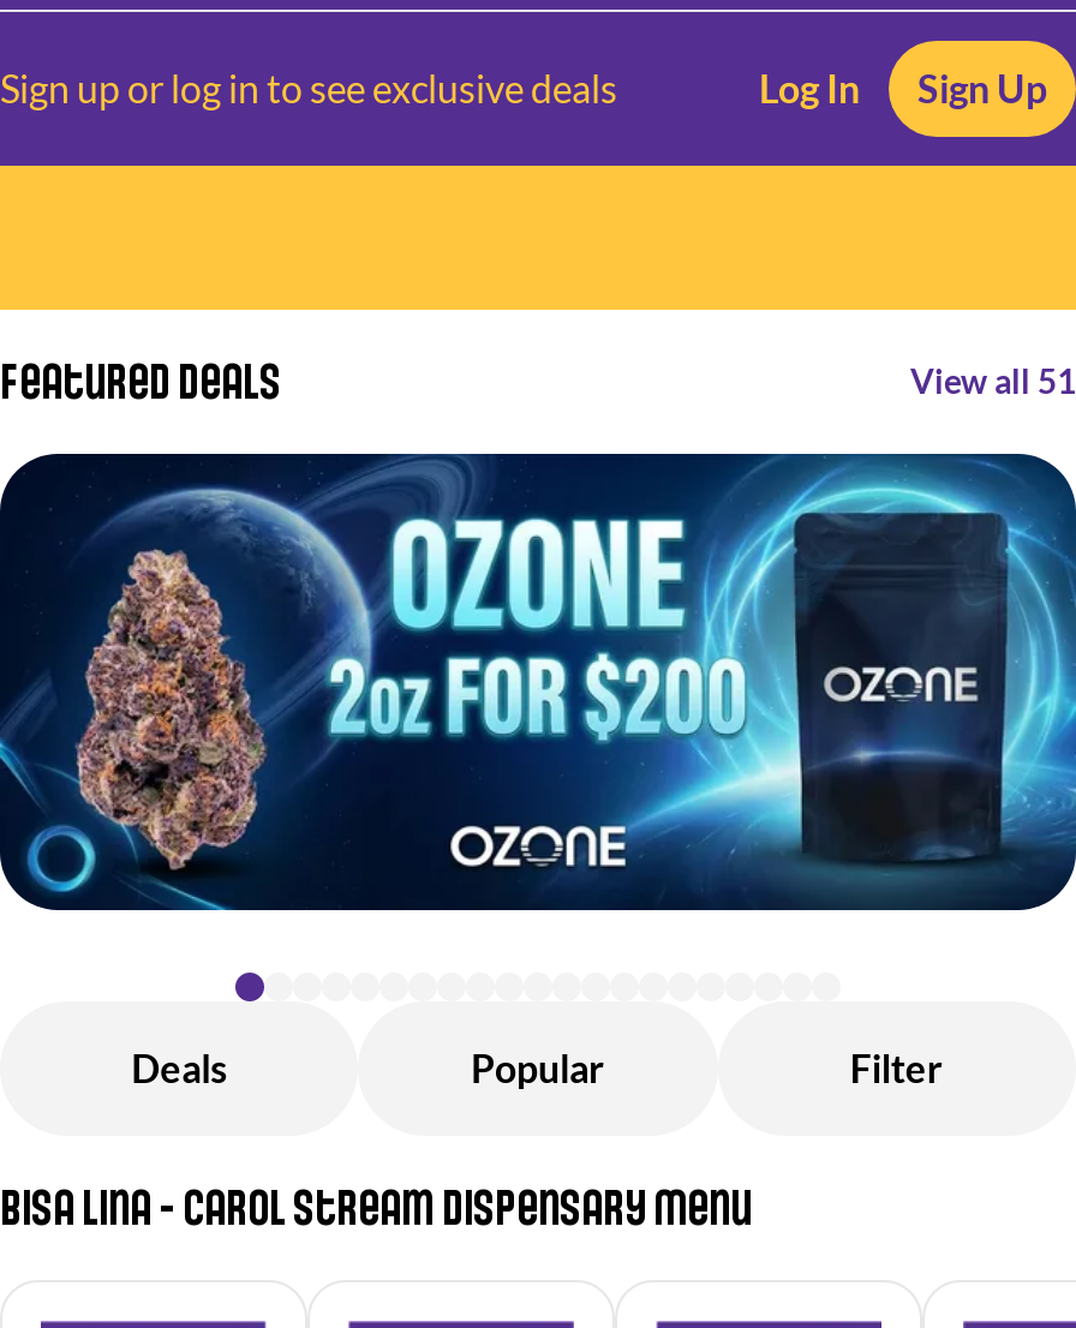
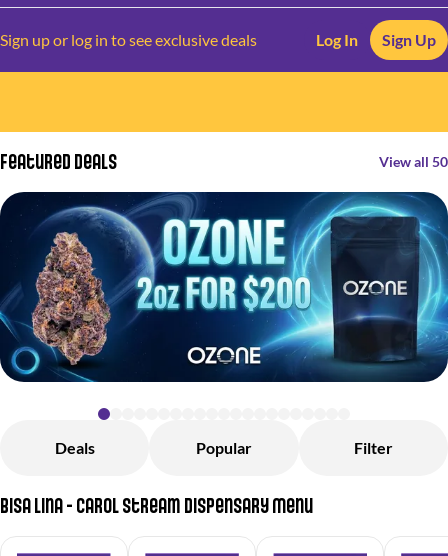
- View all 51
+ View all 50
